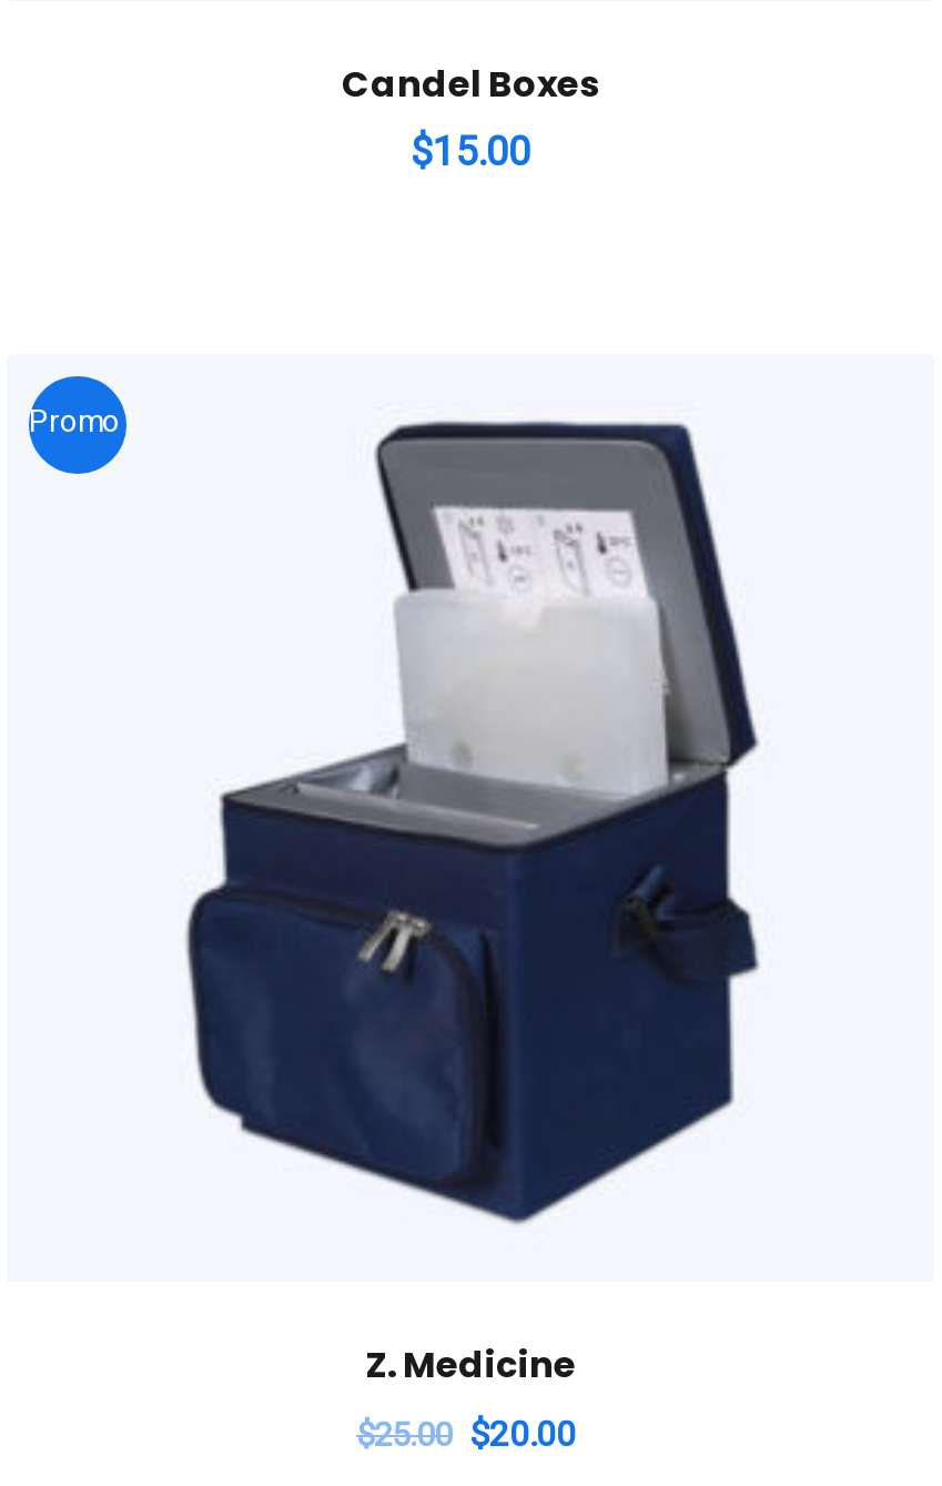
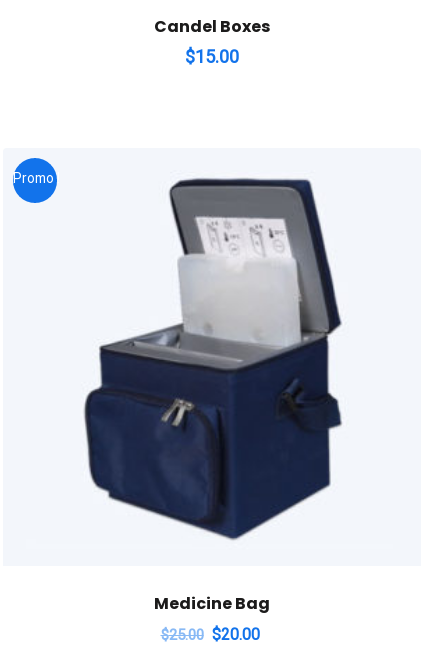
- Z. Medicine
+ Medicine Bag
